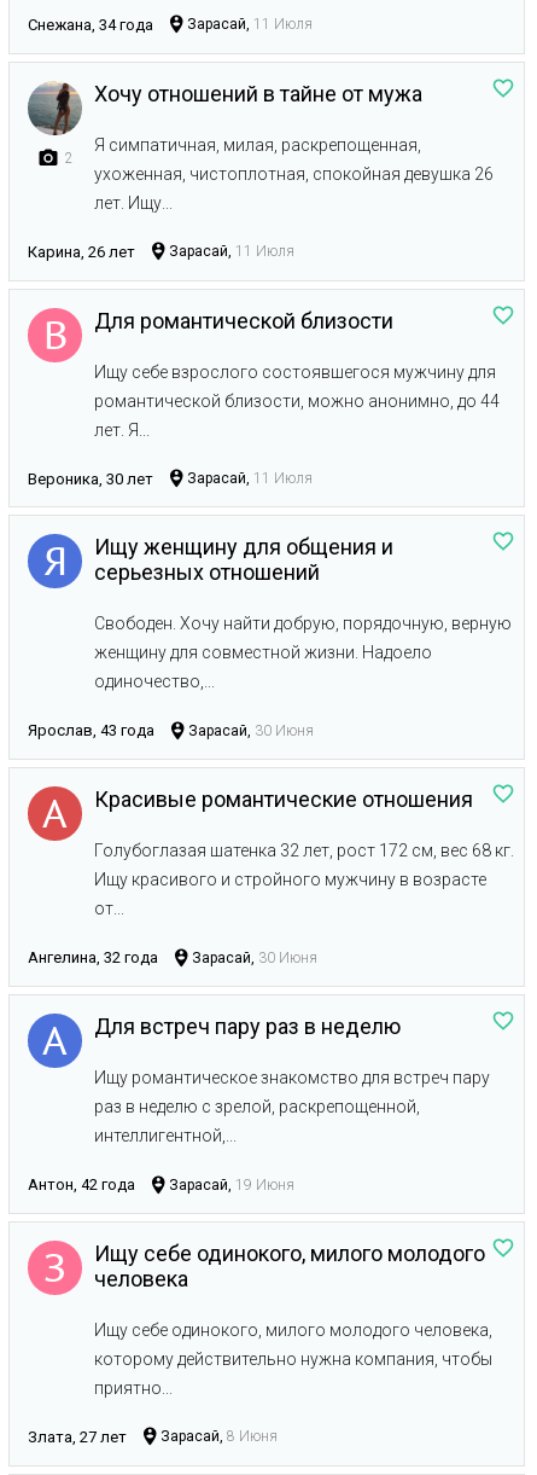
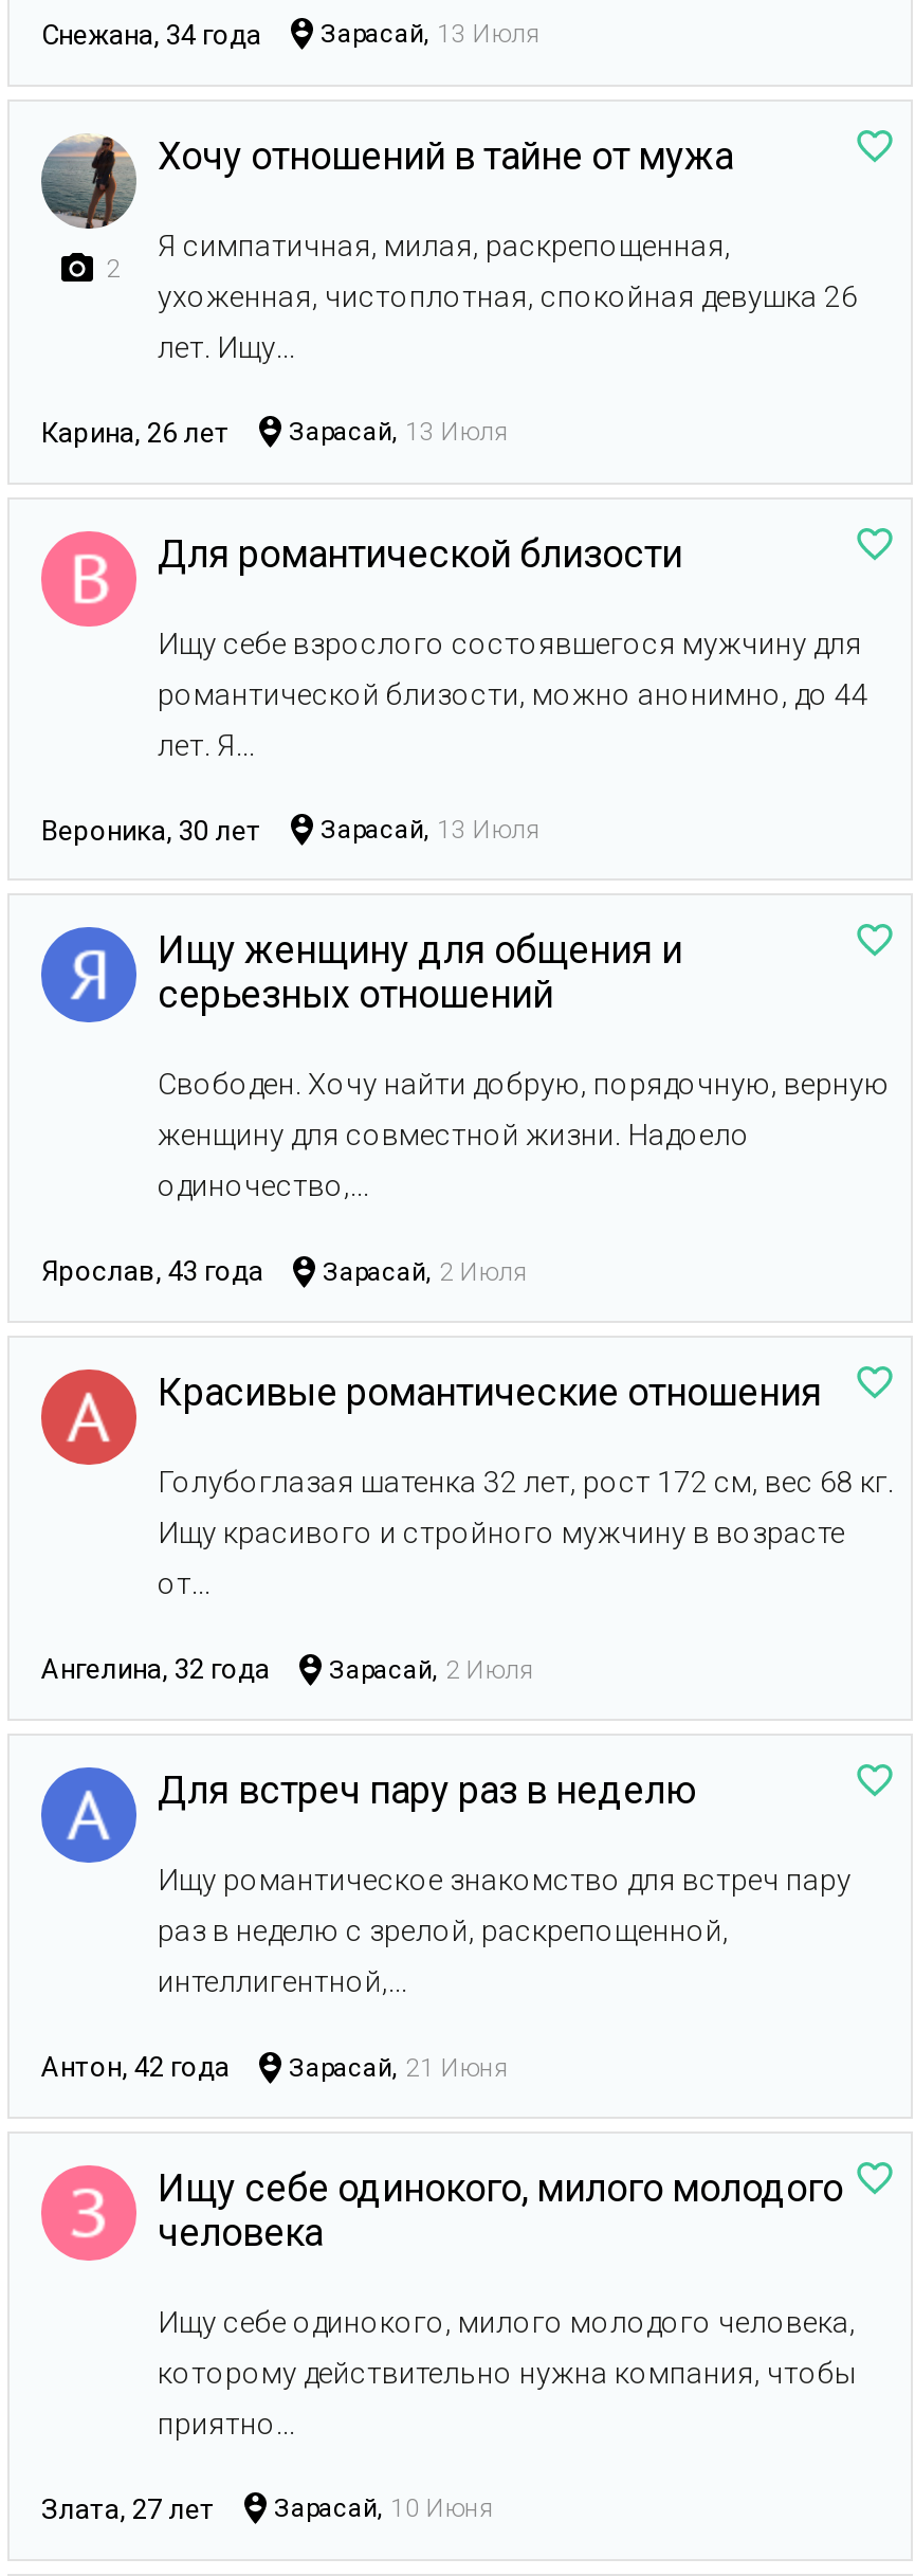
- Зарасай, 11 Июля
+ Зарасай, 13 Июля

- Карина, 26 лет Зарасай, 11 Июля
+ Карина, 26 лет Зарасай, 13 Июля

- Вероника, 30 лет Зарасай, 11 Июля
+ Вероника, 30 лет Зарасай, 13 Июля

- Ярослав, 43 года Зарасай, 30 Июня
+ Ярослав, 43 года Зарасай, 2 Июля

- Ангелина, 32 года Зарасай, 30 Июня
+ Ангелина, 32 года Зарасай, 2 Июля

- Антон, 42 года Зарасай, 19 Июня
+ Антон, 42 года Зарасай, 21 Июня

- Злата, 27 лет Зарасай, 8 Июня
+ Злата, 27 лет Зарасай, 10 Июня
